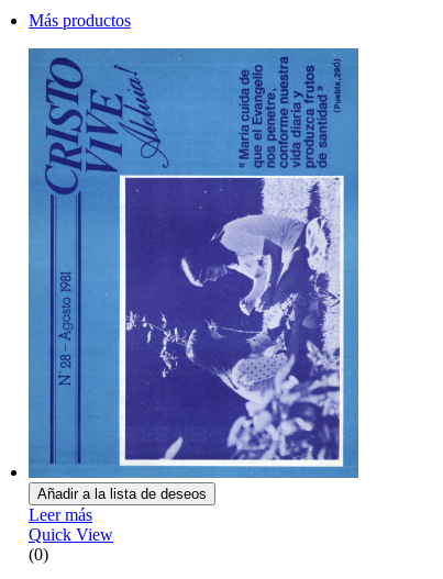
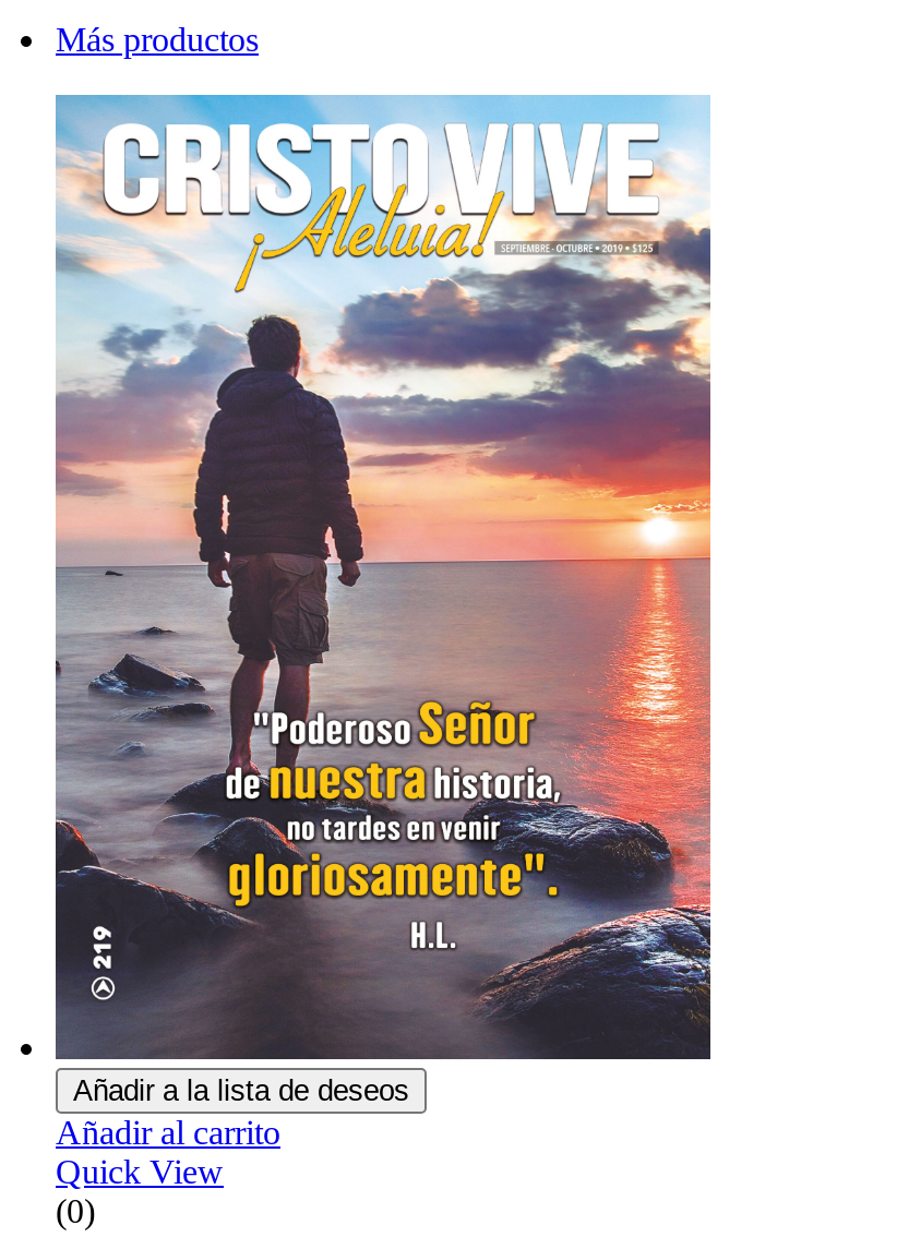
- [image]
- Leer más
+ [image]
+ Añadir al carrito
